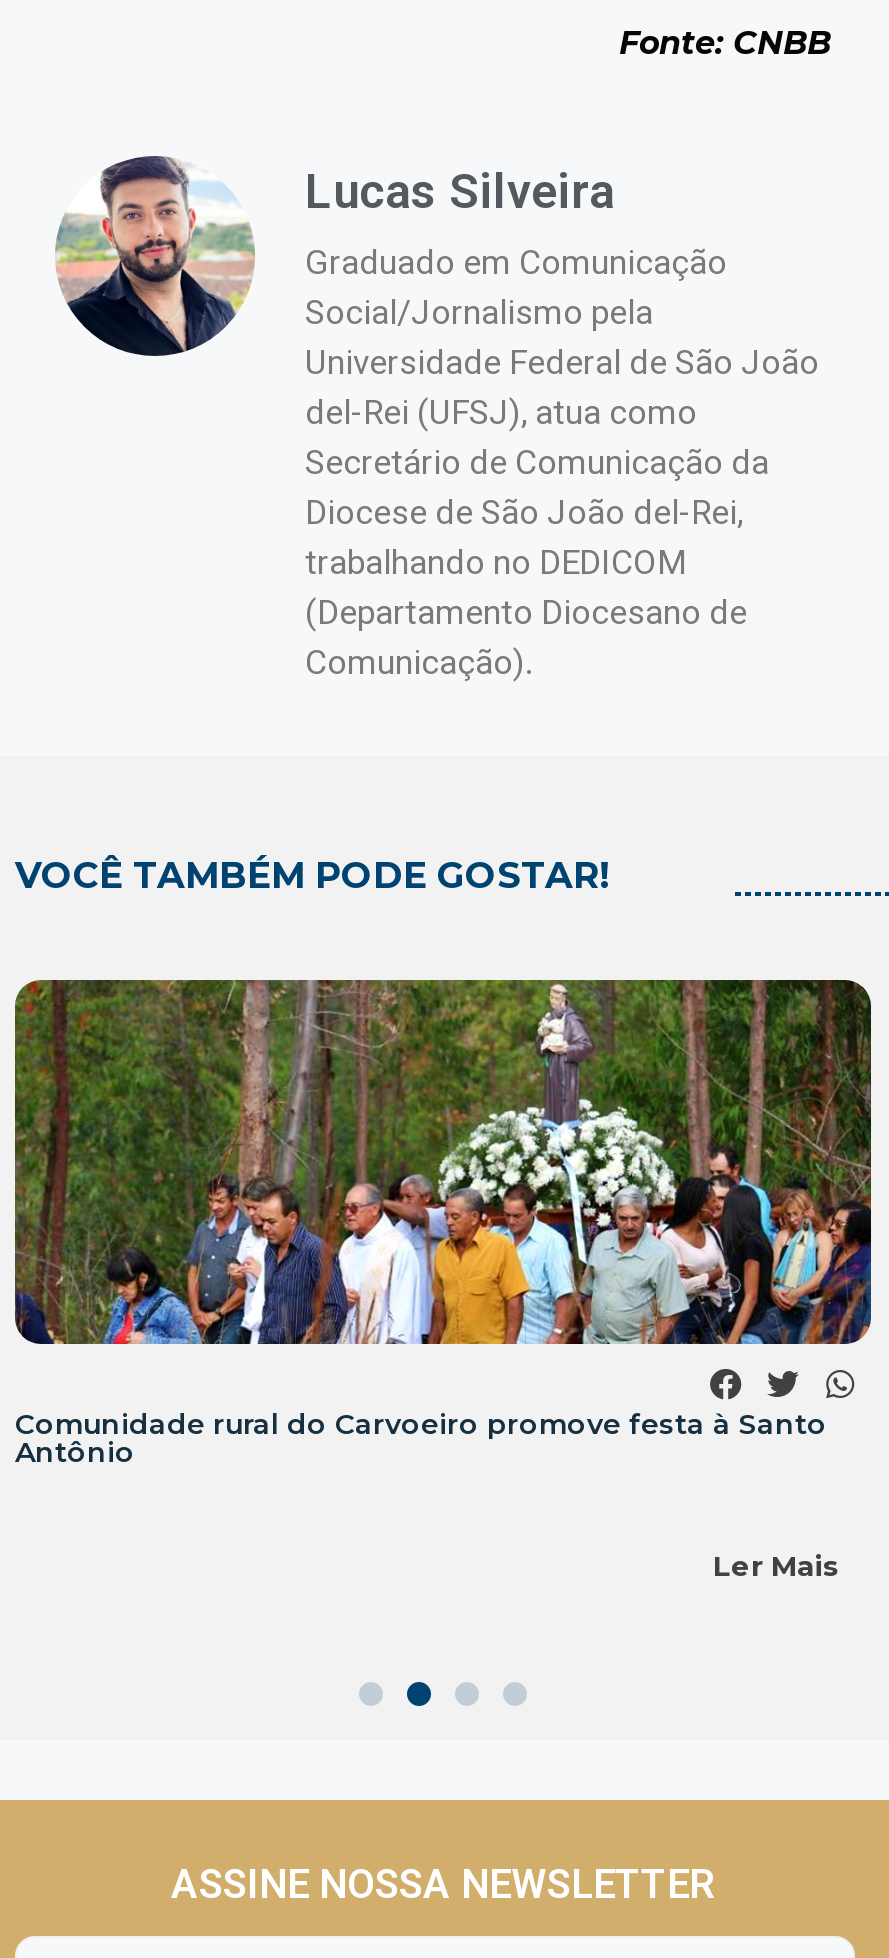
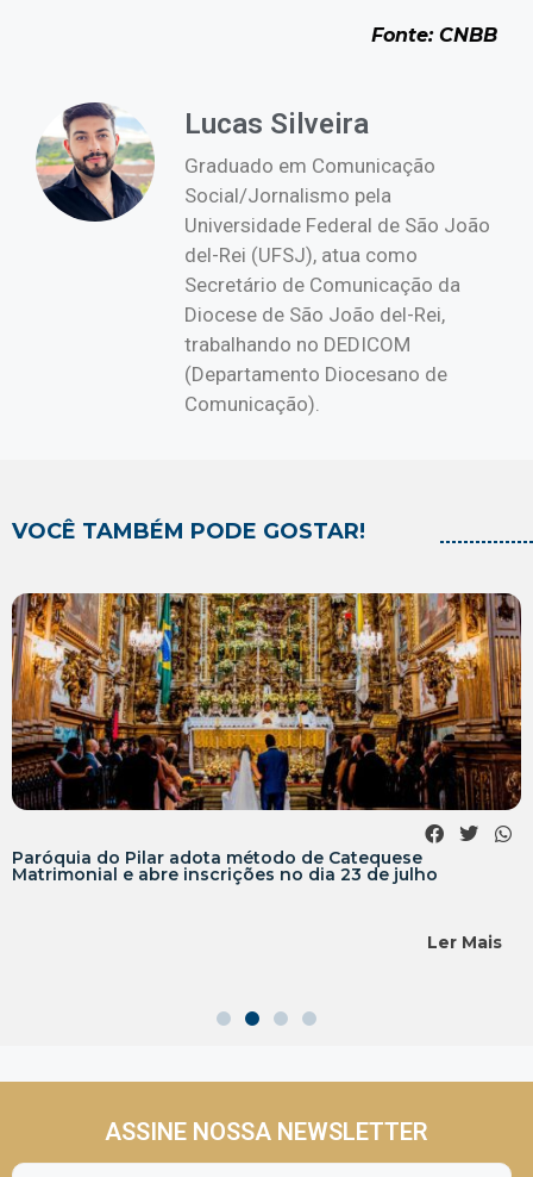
- [image]
- Comunidade rural do Carvoeiro promove festa à Santo
- Antônio
+ [image]
+ Paróquia do Pilar adota método de Catequese
+ Matrimonial e abre inscrições no dia 23 de julho
